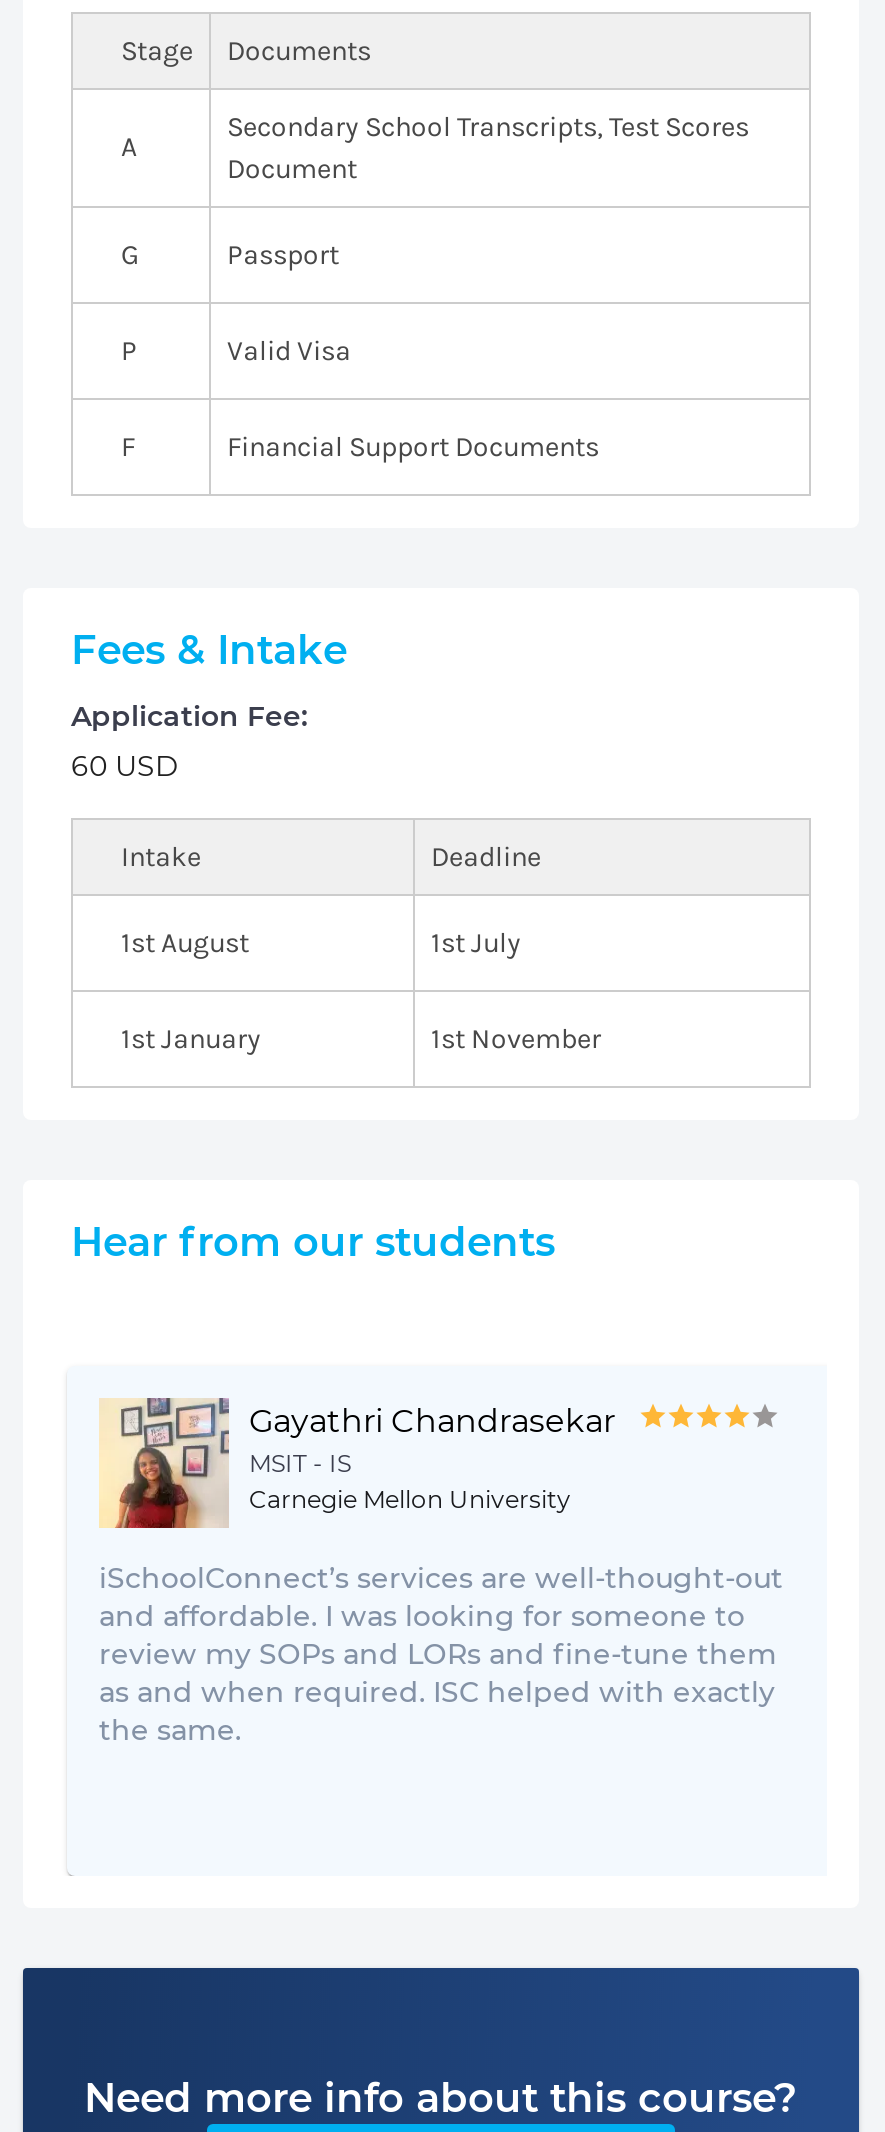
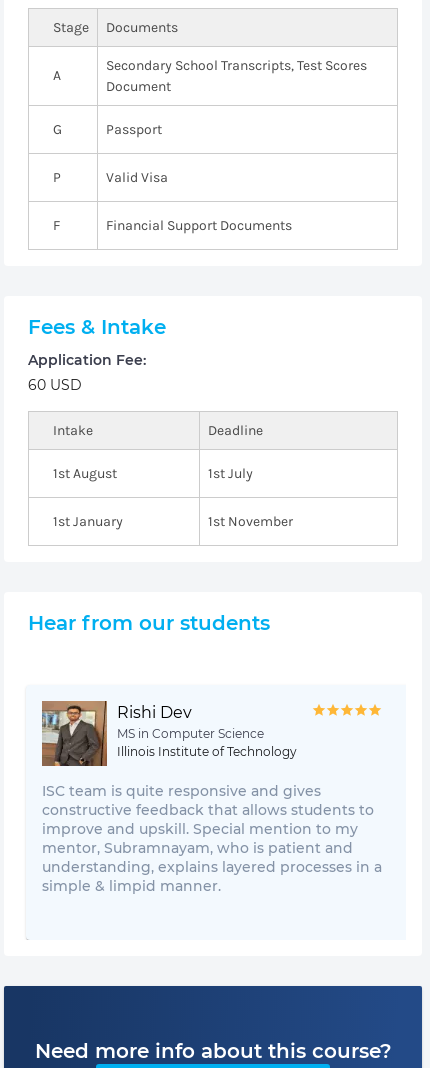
- [image]
- Gayathri Chandrasekar
- MSIT - IS
- Carnegie Mellon University
+ [image]
+ Rishi Dev
+ MS in Computer Science
+ Illinois Institute of Technology

- iSchoolConnect’s services are well-thought-out
- and affordable. I was looking for someone to
- review my SOPs and LORs and fine-tune them
- as and when required. ISC helped with exactly
- the same.
+ ISC team is quite responsive and gives
+ constructive feedback that allows students to
+ improve and upskill. Special mention to my
+ mentor, Subramnayam, who is patient and
+ understanding, explains layered processes in a
+ simple & limpid manner.
